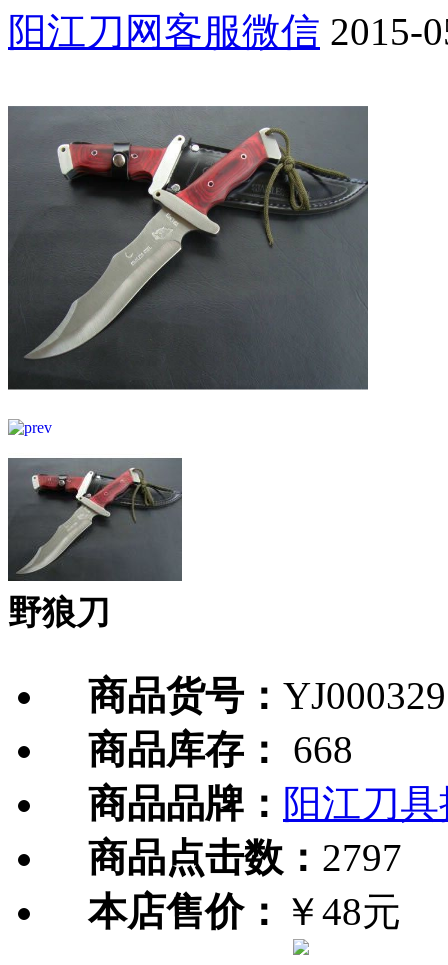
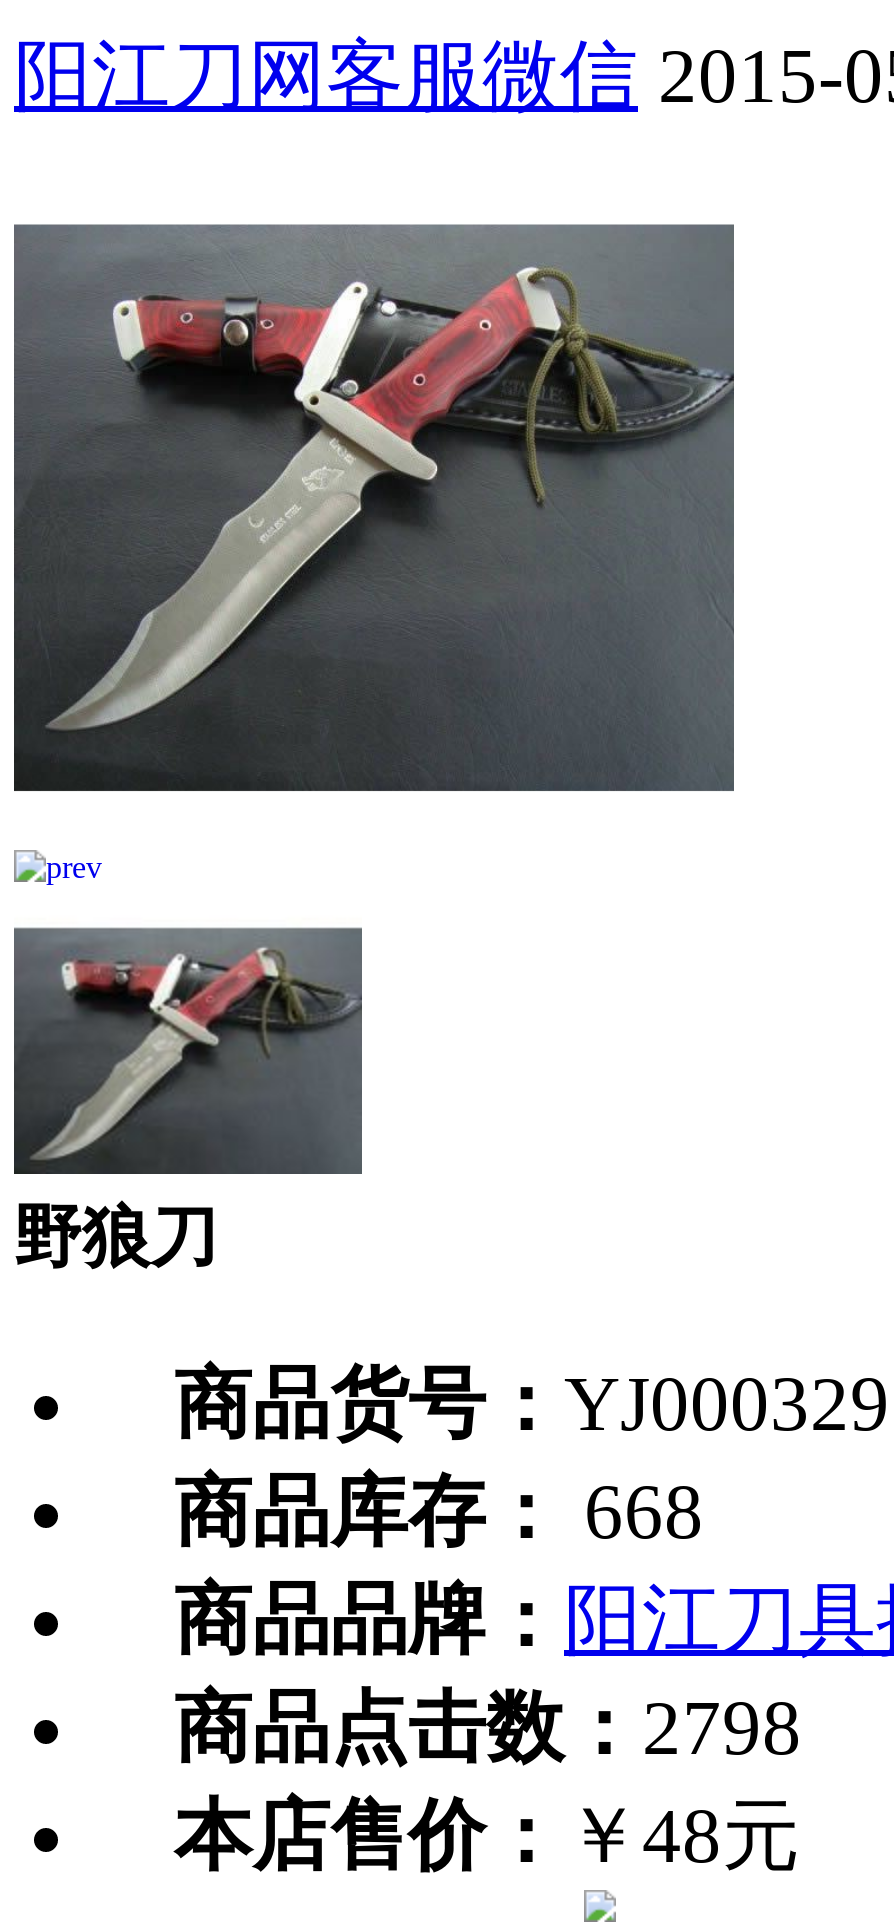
- 商品点击数：2797
+ 商品点击数：2798
